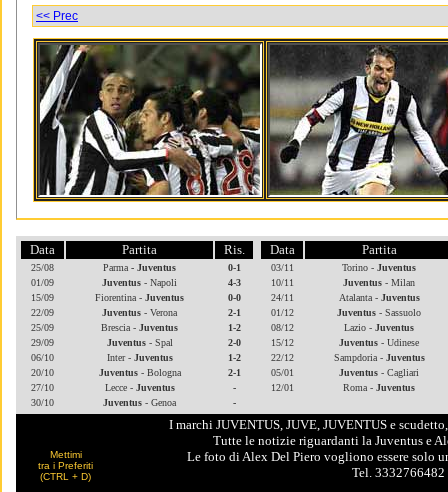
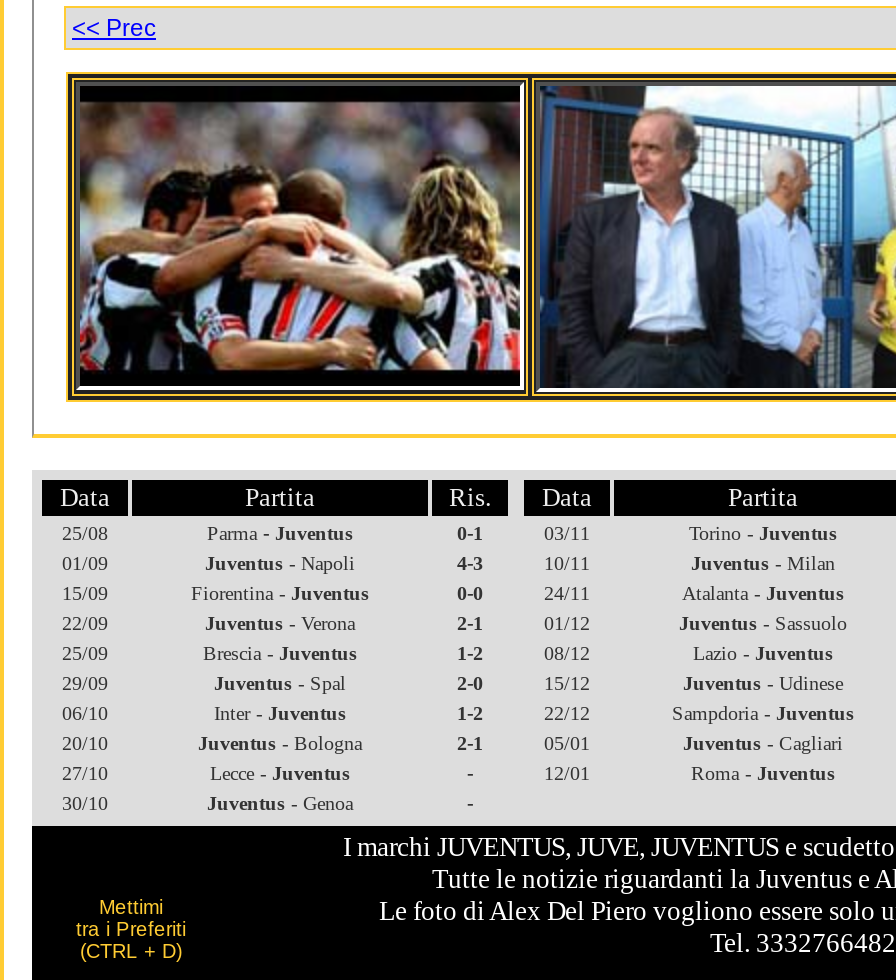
- [image]
+ [image]

- [image]
+ [image]
